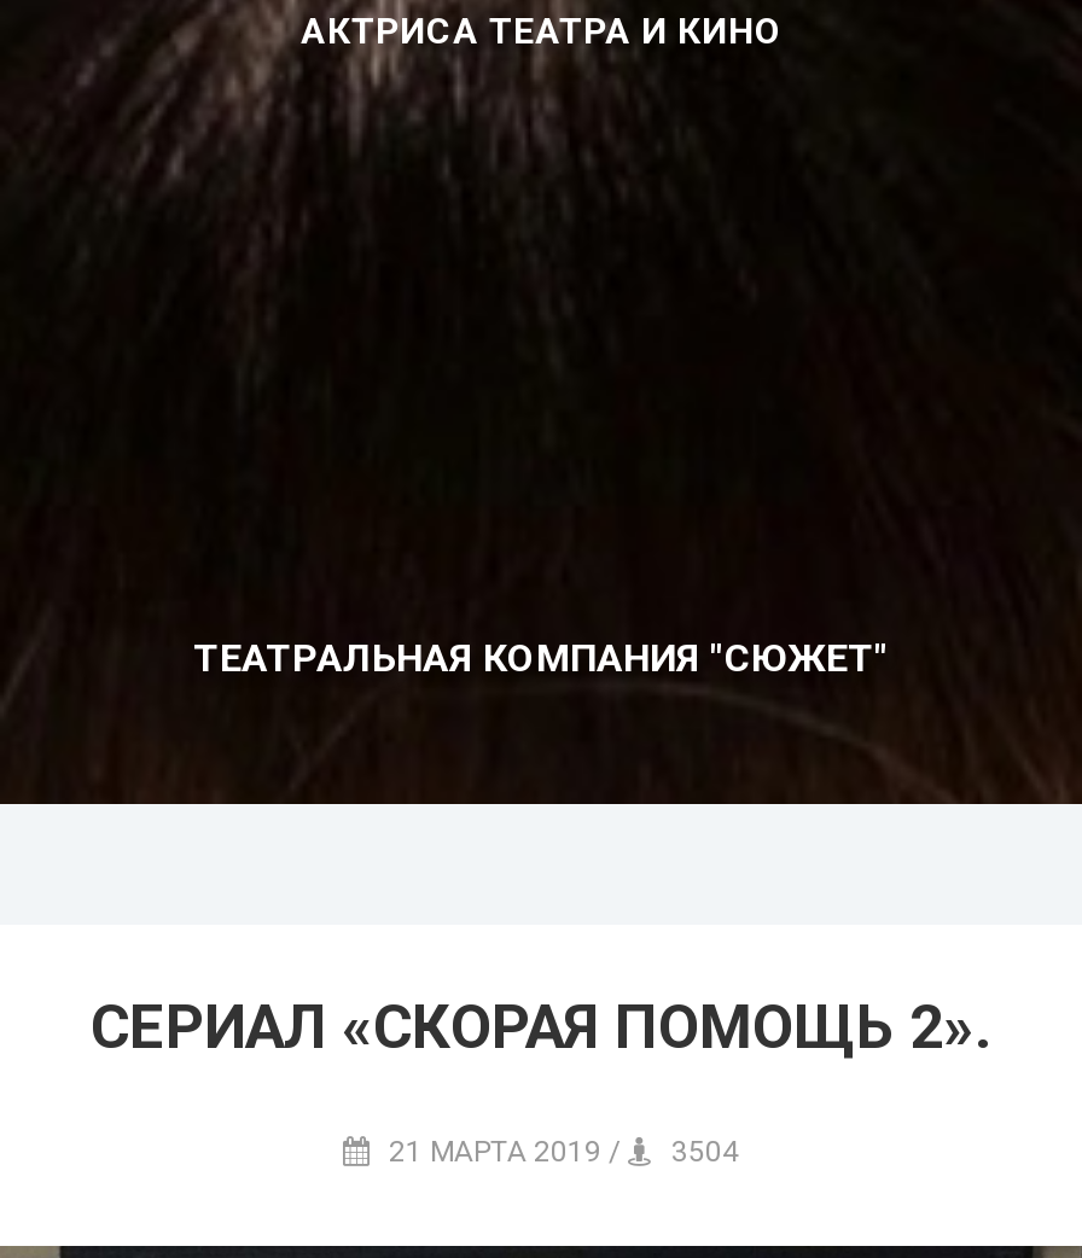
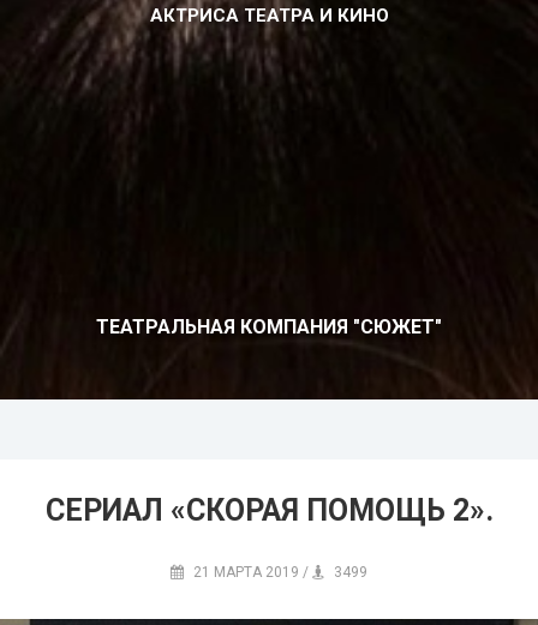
- 21 МАРТА 2019 / 3504
+ 21 МАРТА 2019 / 3499
